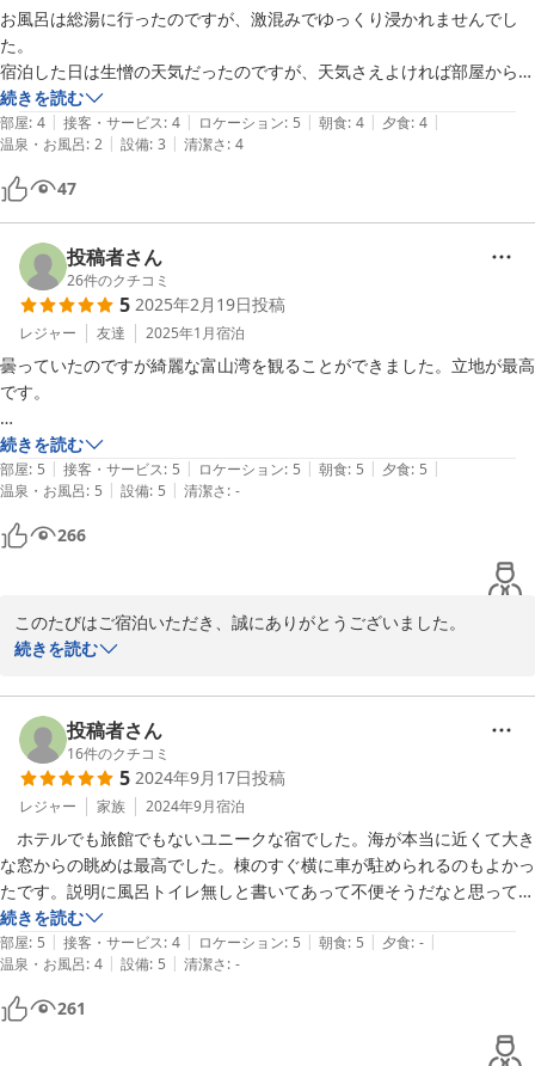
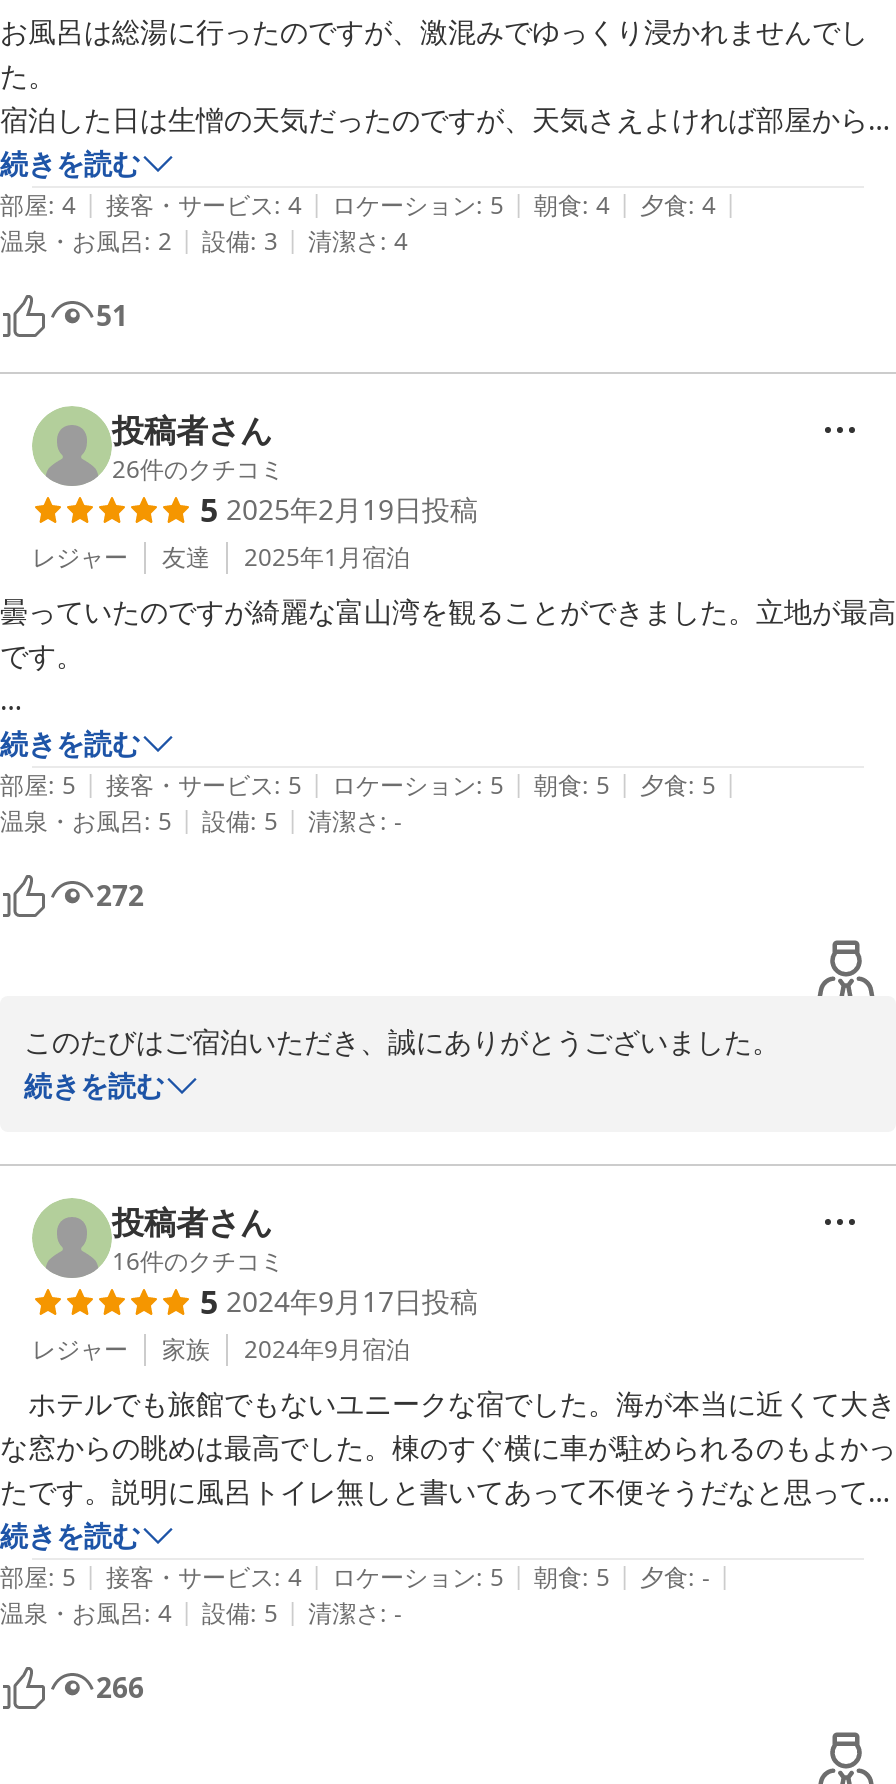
- 47
+ 51

- 266
+ 272

- 261
+ 266
